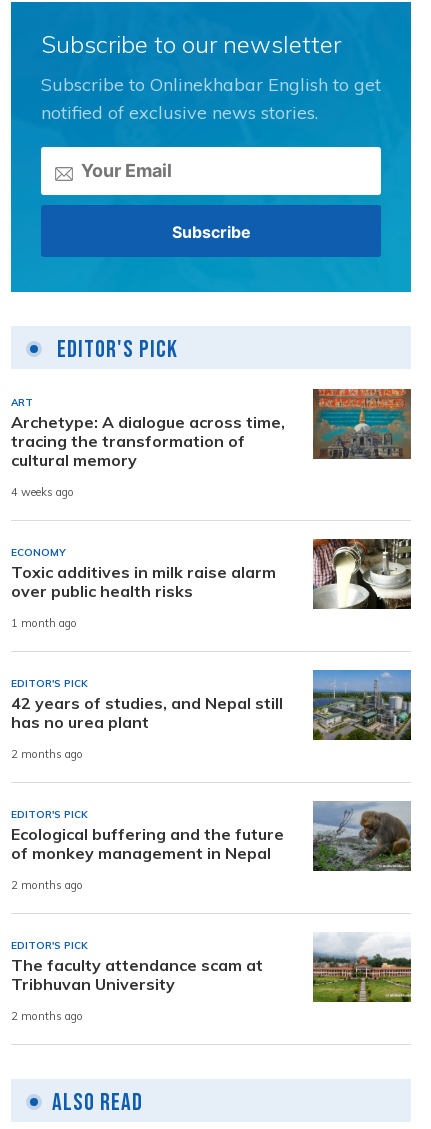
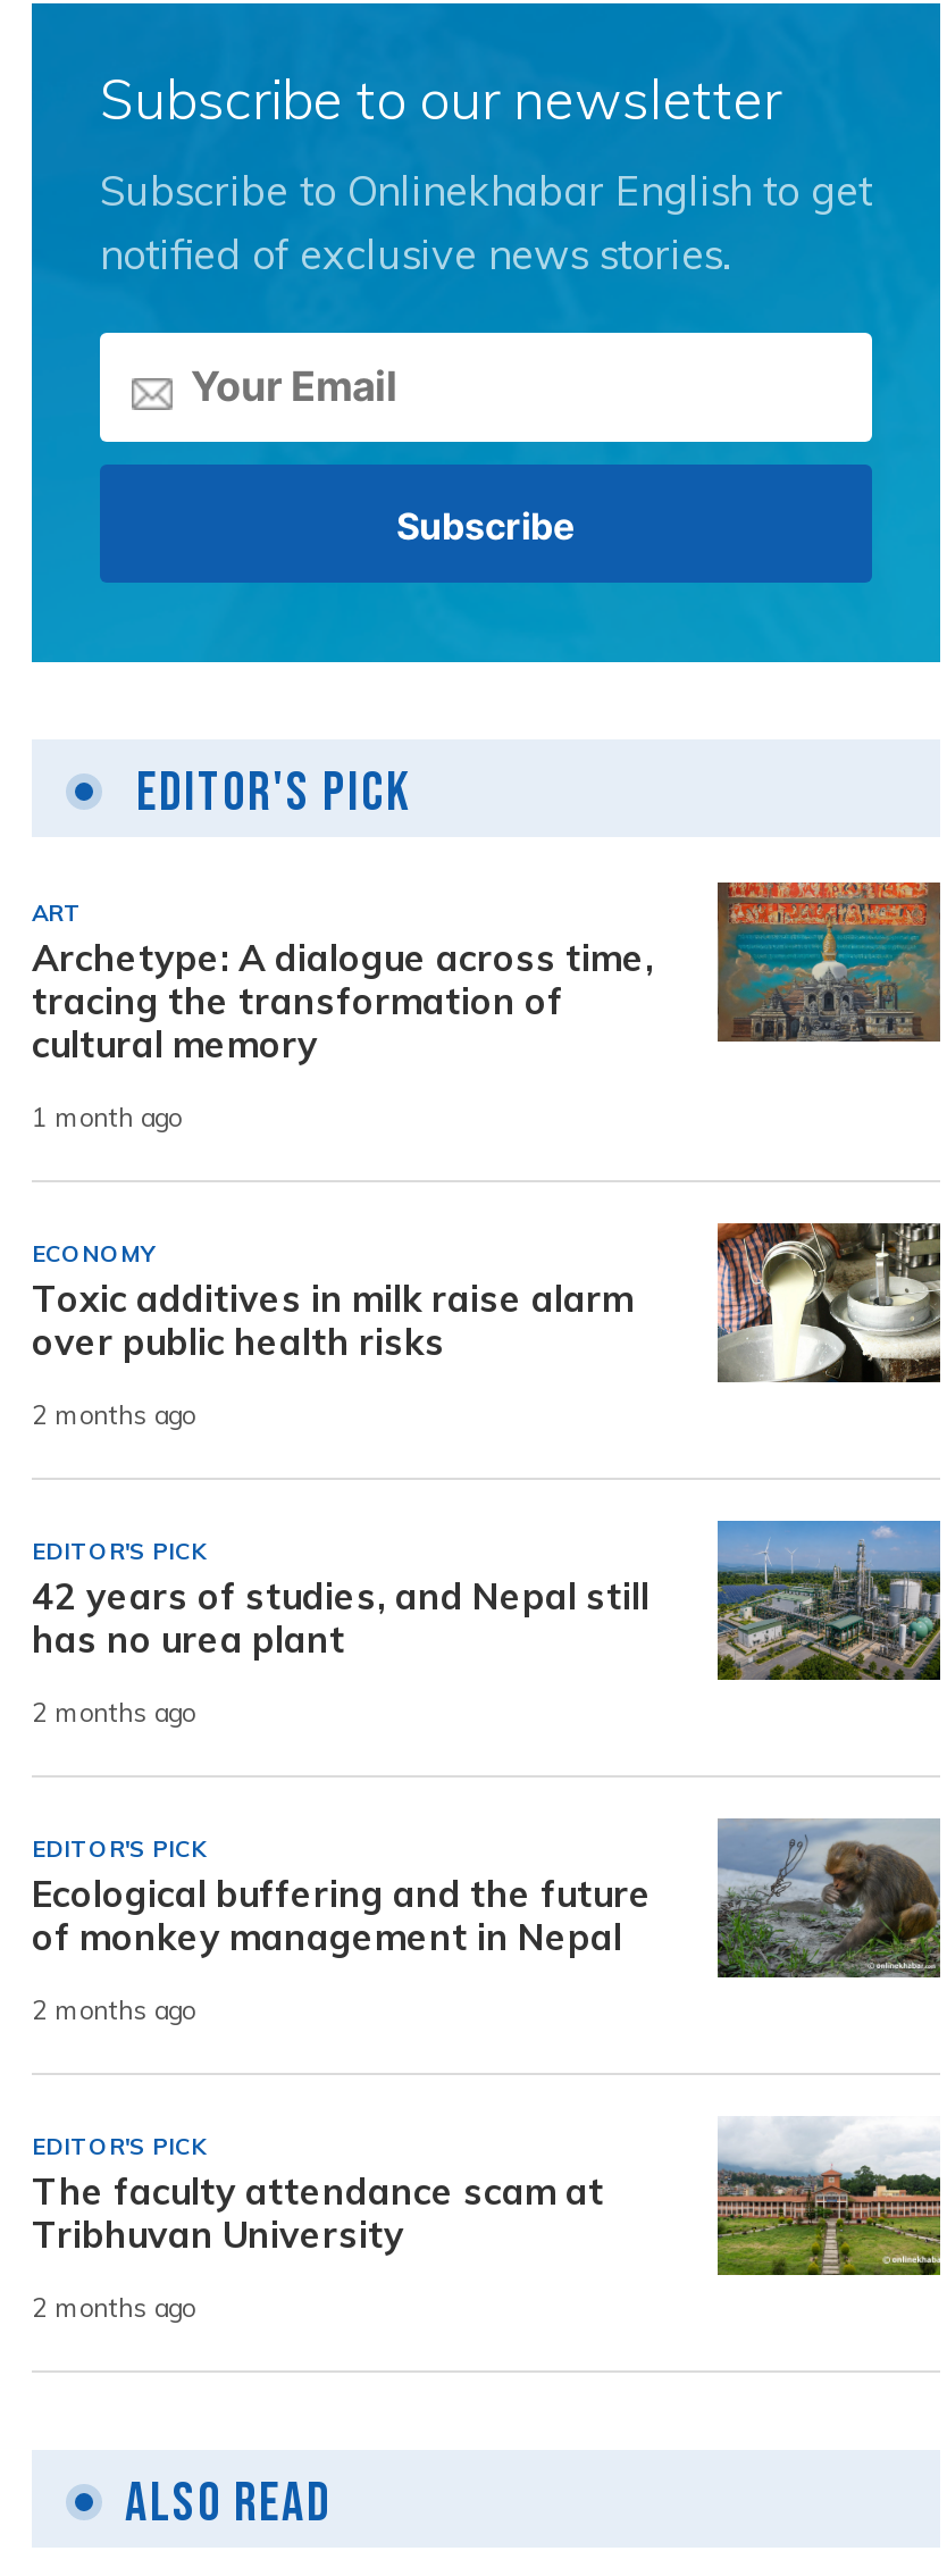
- 4 weeks ago
+ 1 month ago

- 1 month ago
+ 2 months ago
